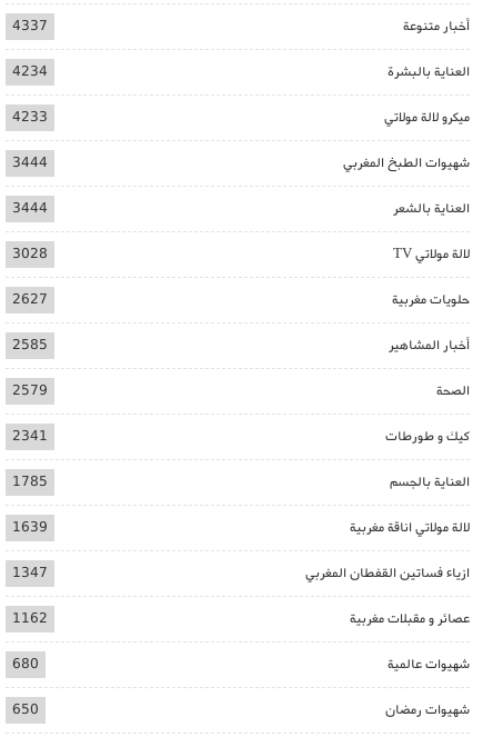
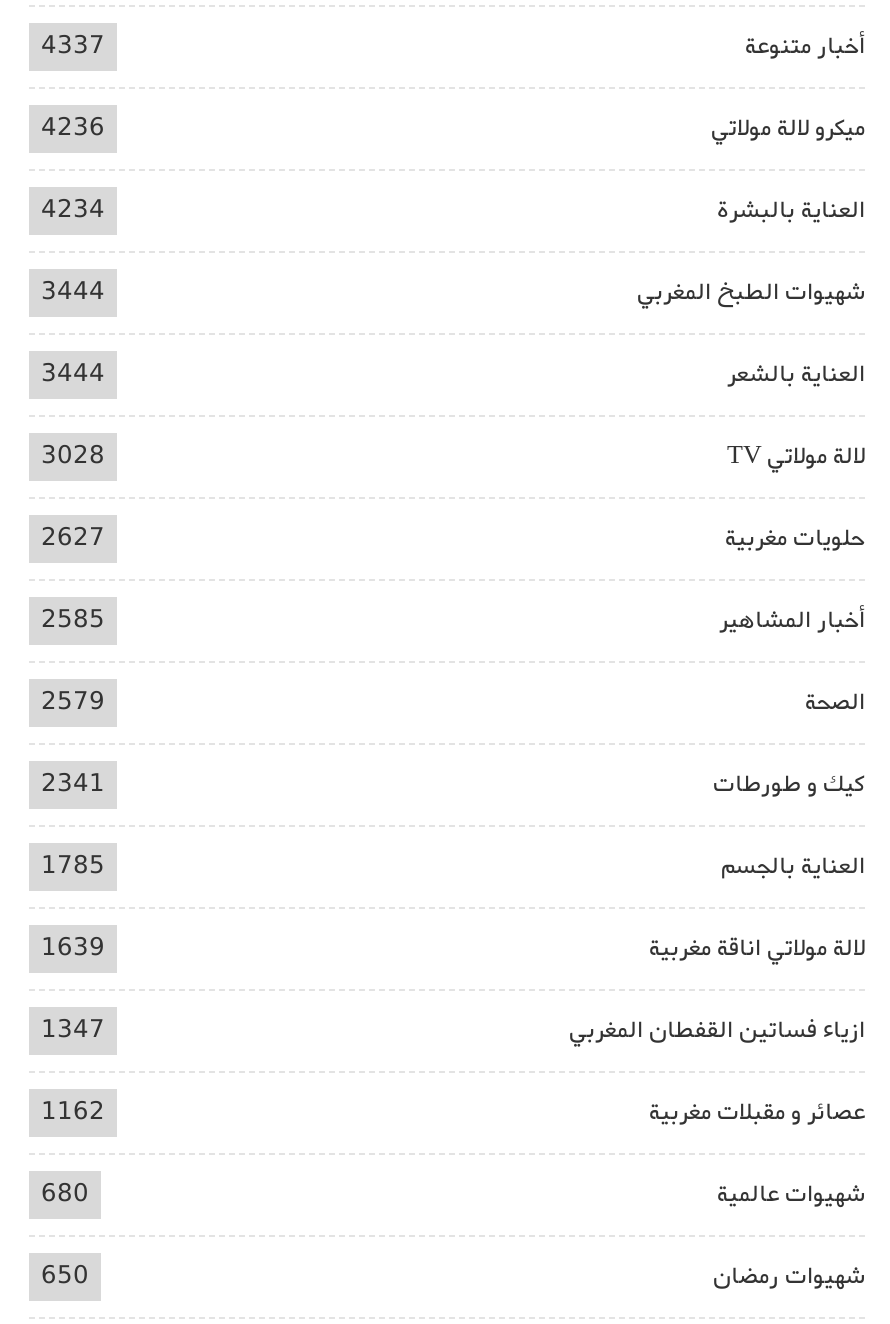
+ 4236

moved down: العناية بالبشرة | 4234

- 4233

moved up: ميكرو لالة مولاتي
